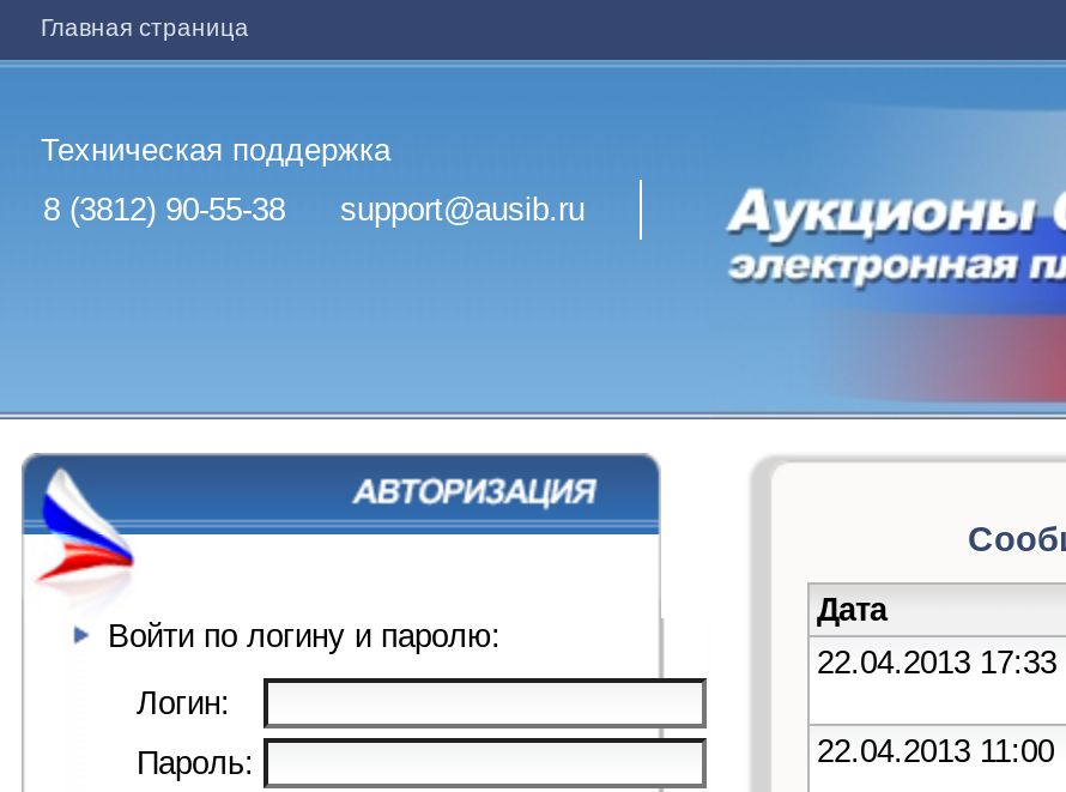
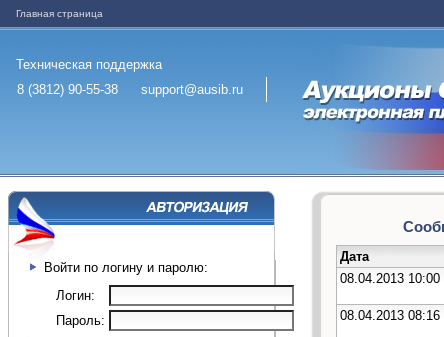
- 22.04.2013 17:33
+ 08.04.2013 10:00

- 22.04.2013 11:00
+ 08.04.2013 08:16
